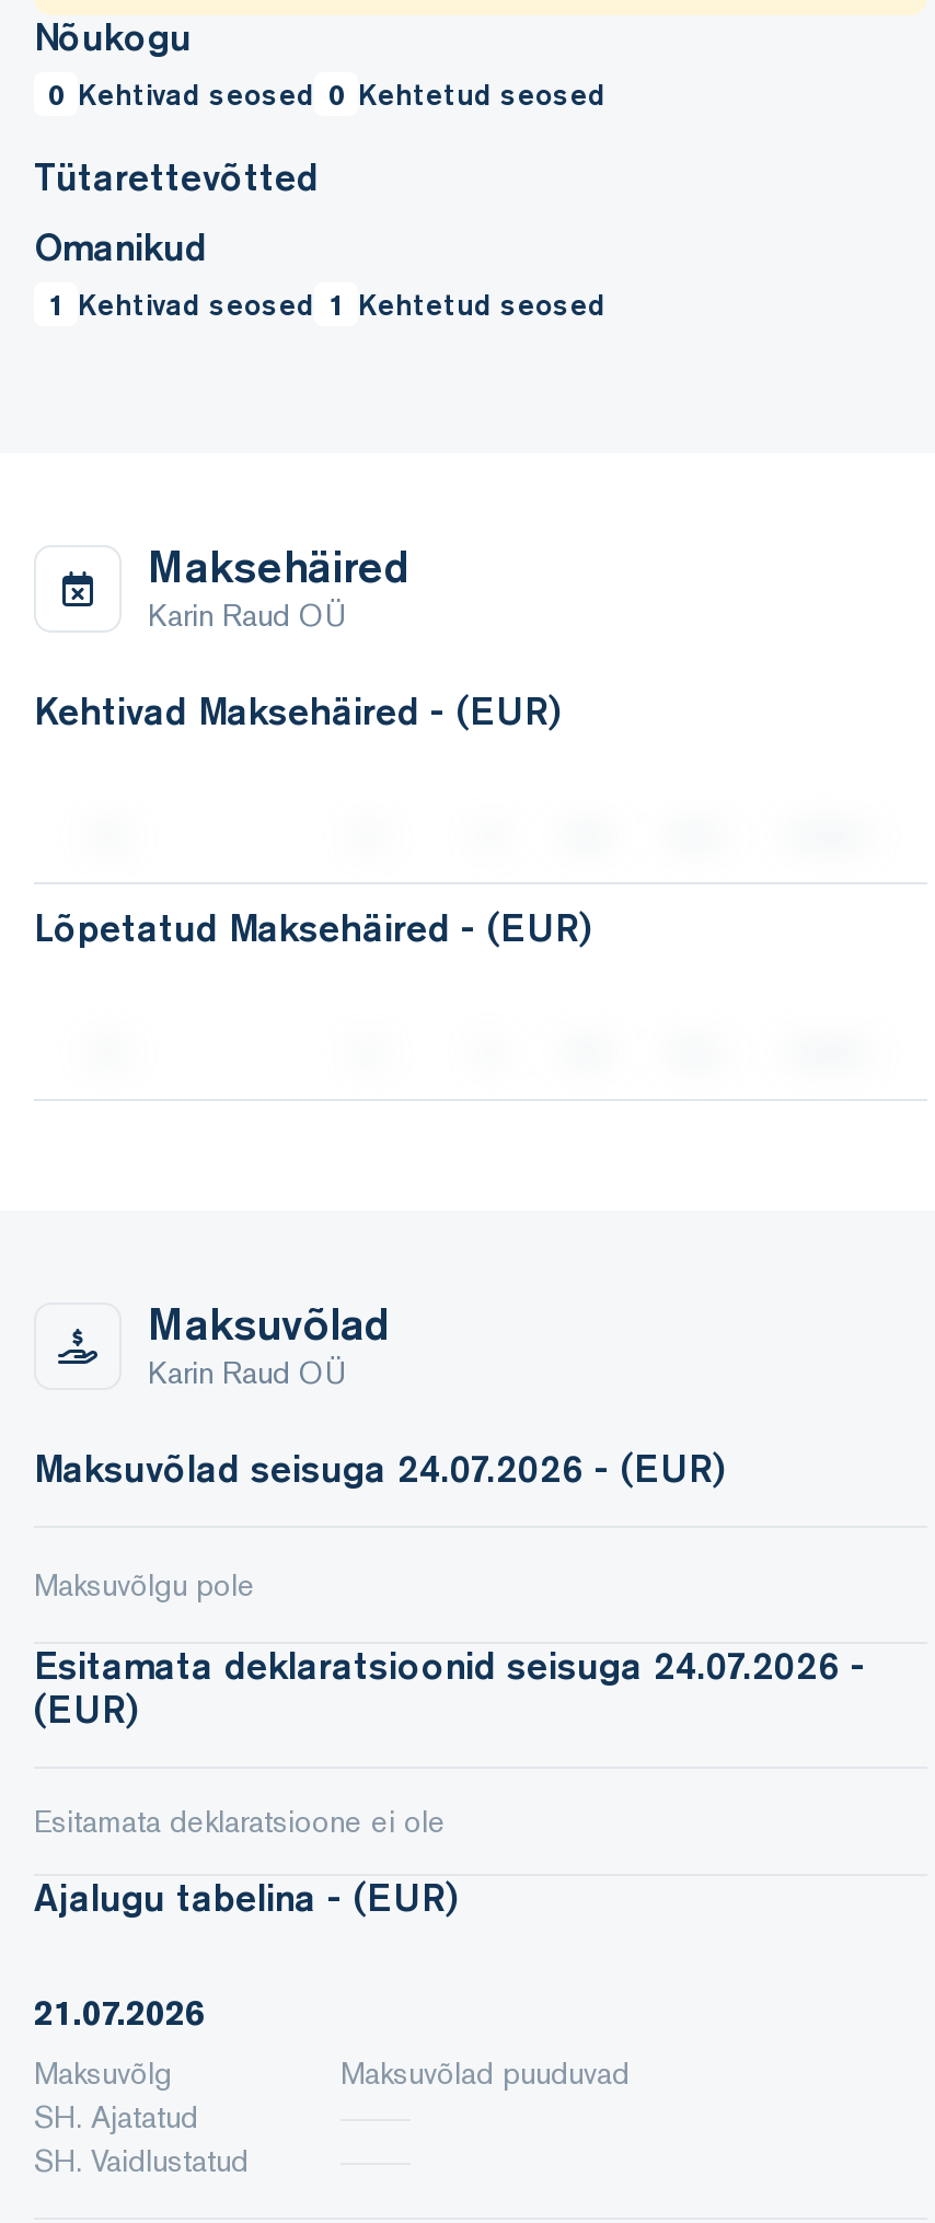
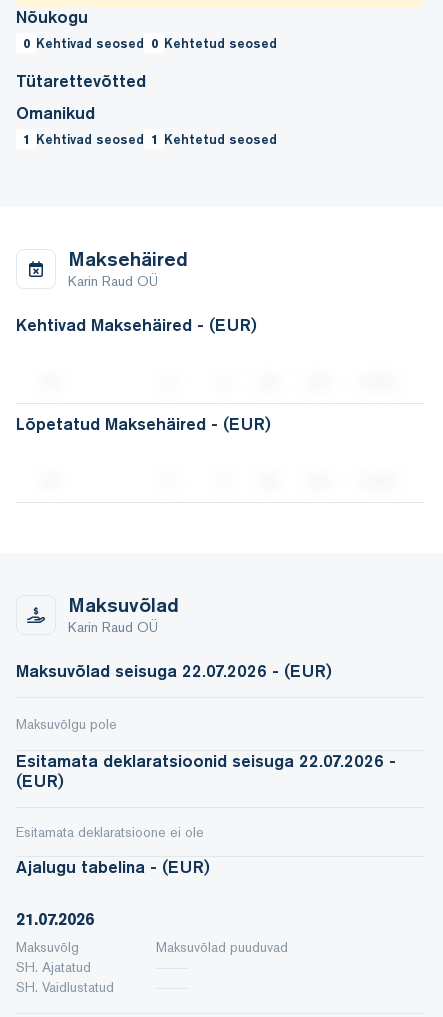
- Maksuvõlad seisuga 24.07.2026 - (EUR)
+ Maksuvõlad seisuga 22.07.2026 - (EUR)

- Esitamata deklaratsioonid seisuga 24.07.2026 -
+ Esitamata deklaratsioonid seisuga 22.07.2026 -
